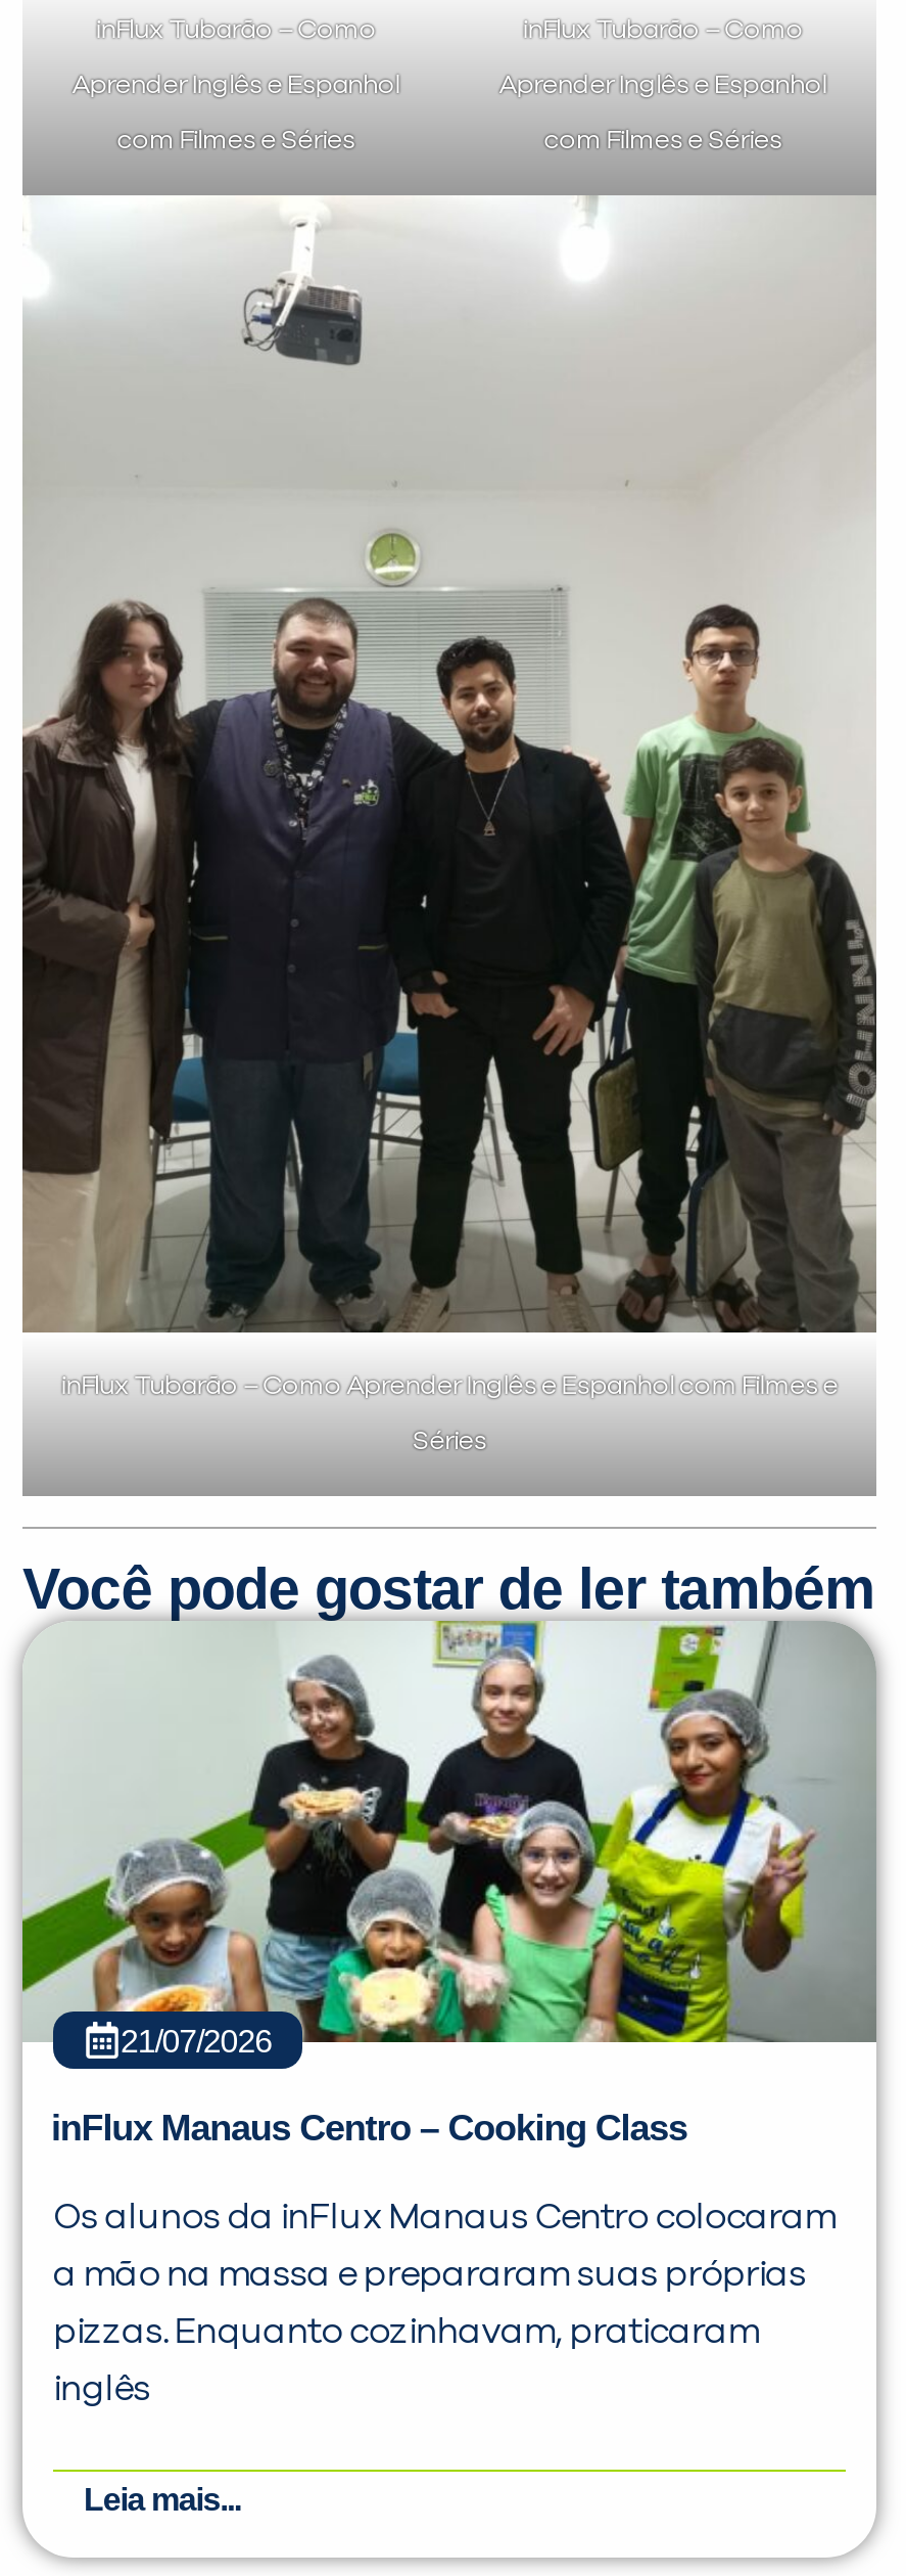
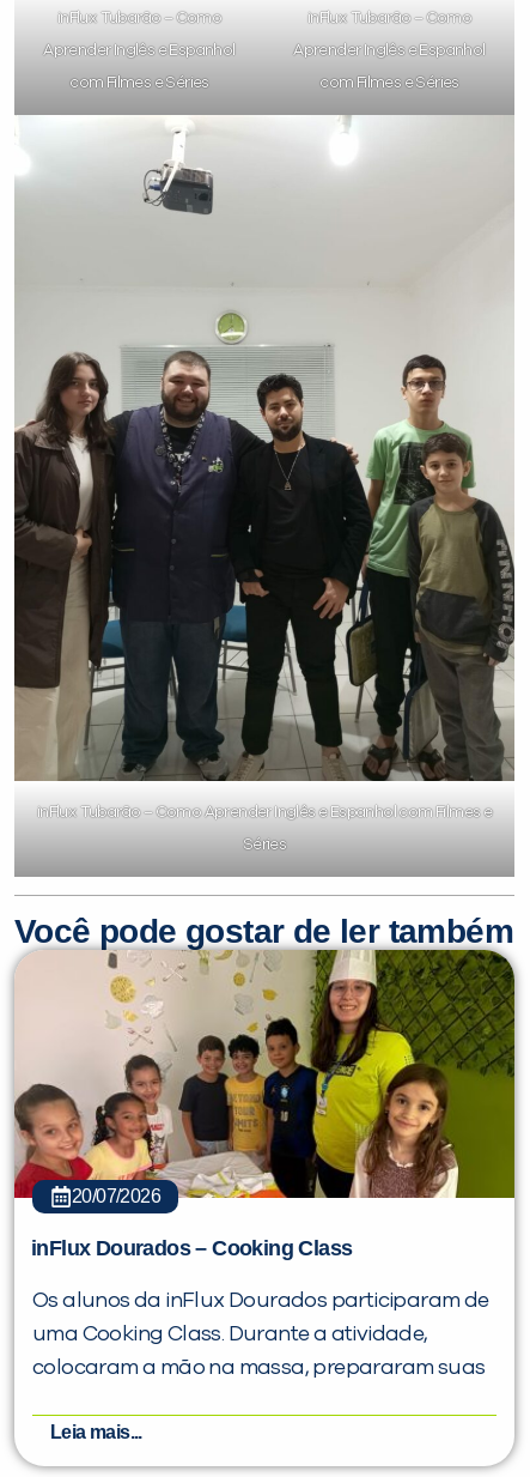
- [image]
- 21/07/2026
- inFlux Manaus Centro – Cooking Class
- Os alunos da inFlux Manaus Centro colocaram
- a mão na massa e prepararam suas próprias
- pizzas. Enquanto cozinhavam, praticaram
- inglês
+ [image]
+ 20/07/2026
+ inFlux Dourados – Cooking Class
+ Os alunos da inFlux Dourados participaram de
+ uma Cooking Class. Durante a atividade,
+ colocaram a mão na massa, prepararam suas
